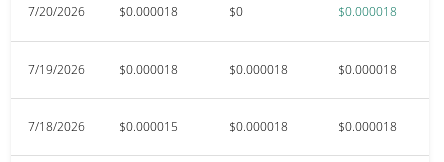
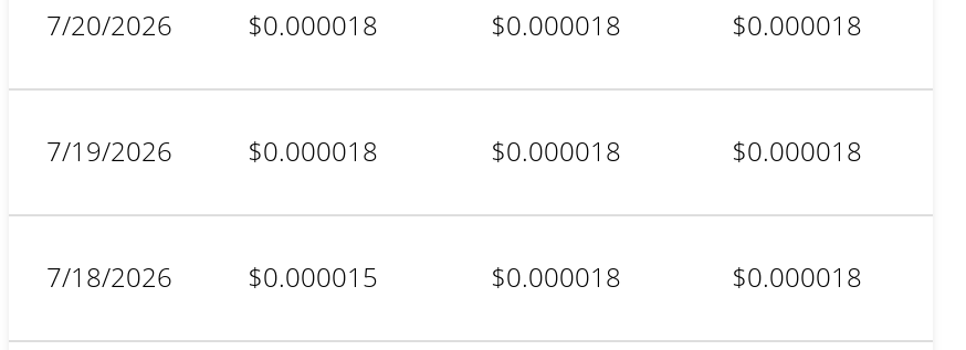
- $0
+ $0.000018
